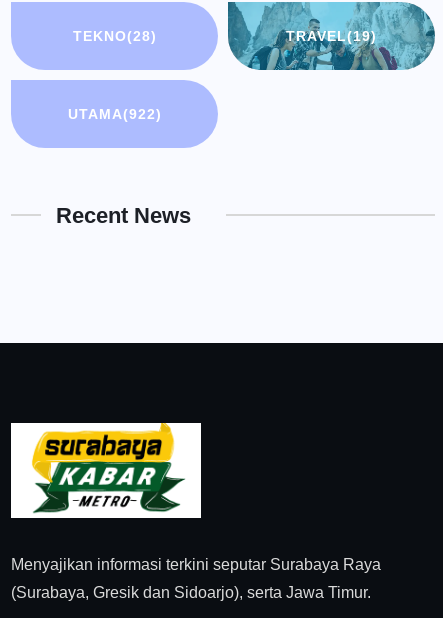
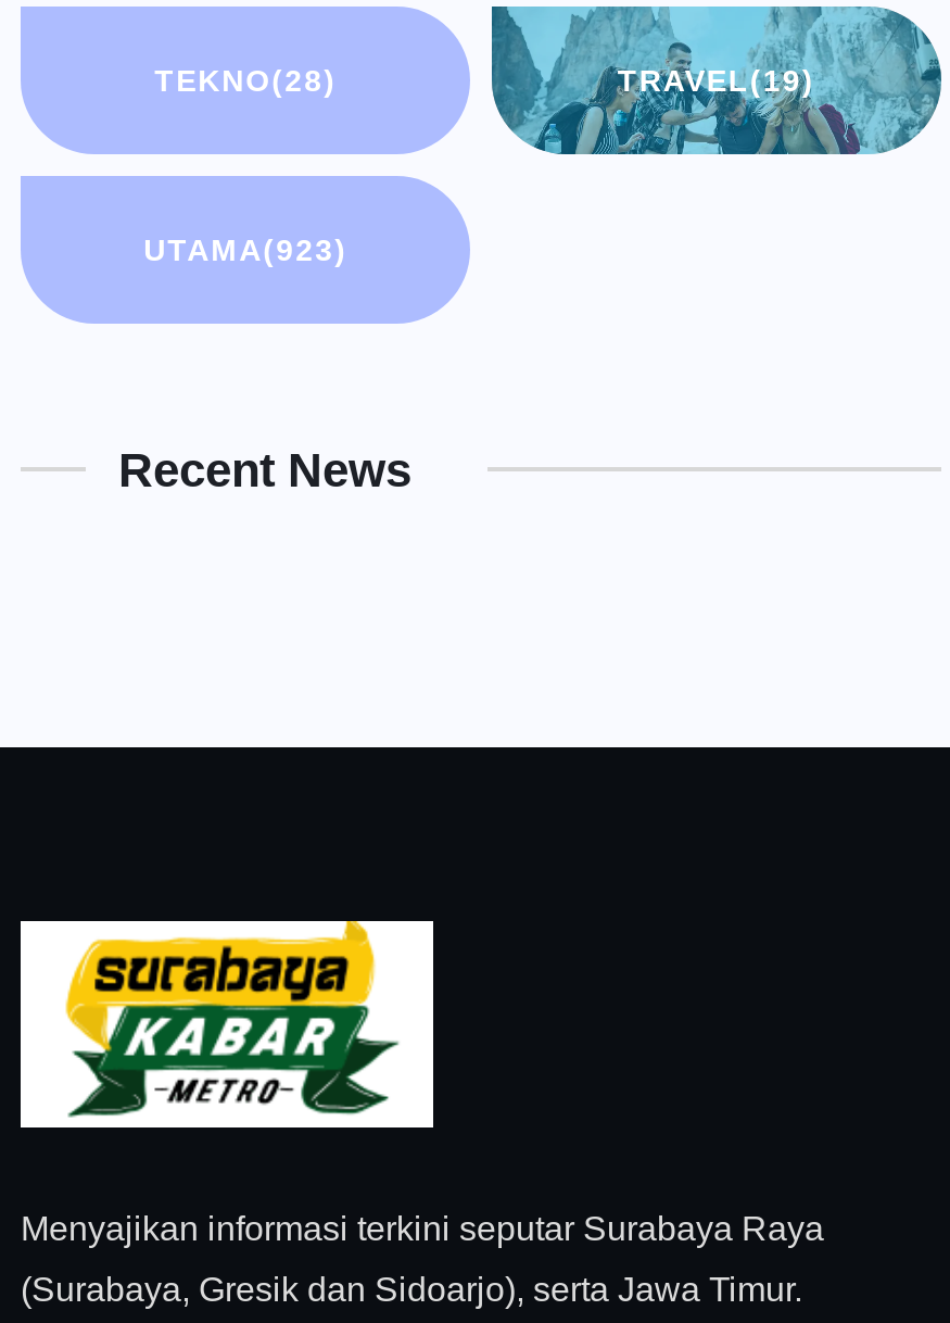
- UTAMA(922)
+ UTAMA(923)
